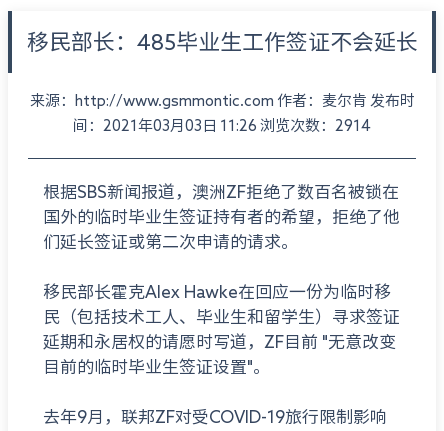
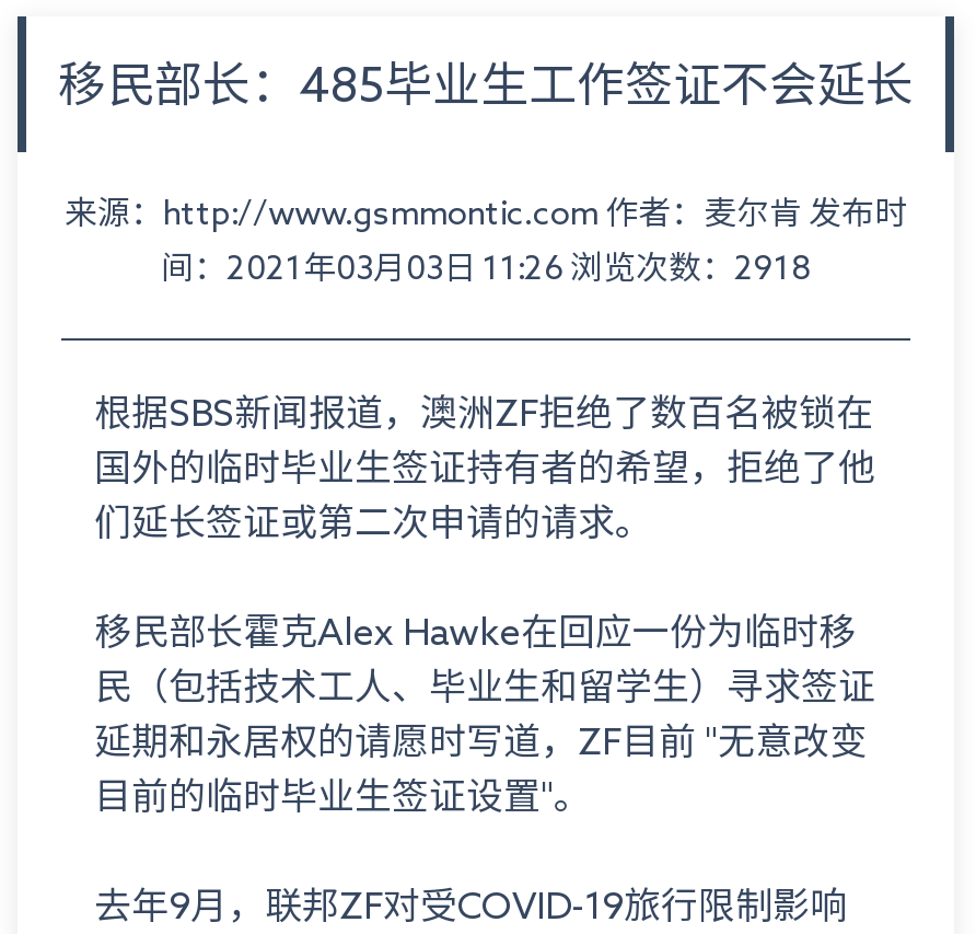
- 间：2021年03月03日 11:26 浏览次数：2914
+ 间：2021年03月03日 11:26 浏览次数：2918
